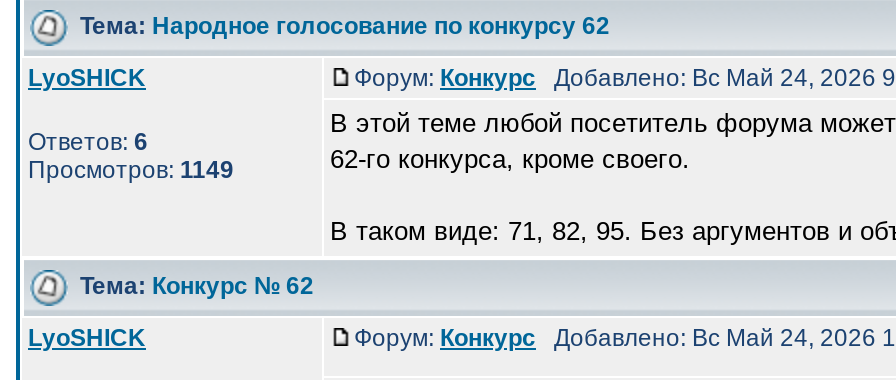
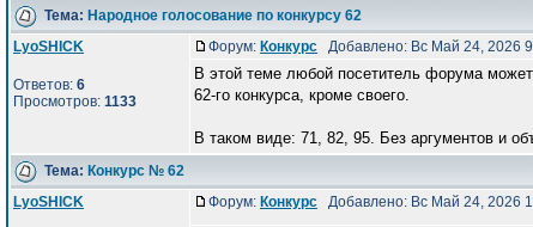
- Просмотров: 1149
+ Просмотров: 1133
